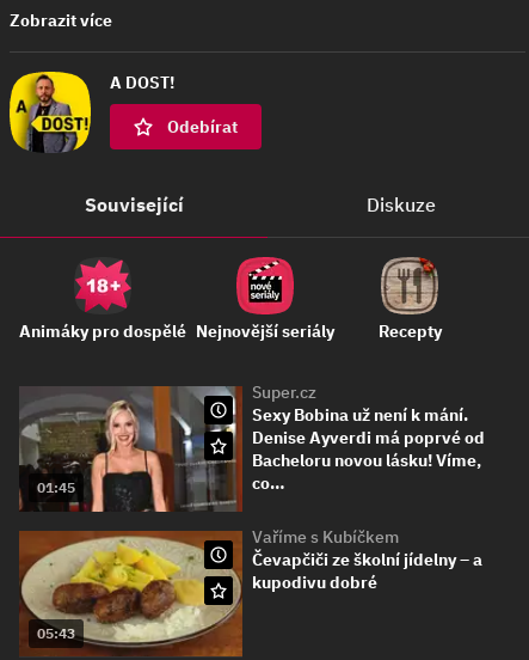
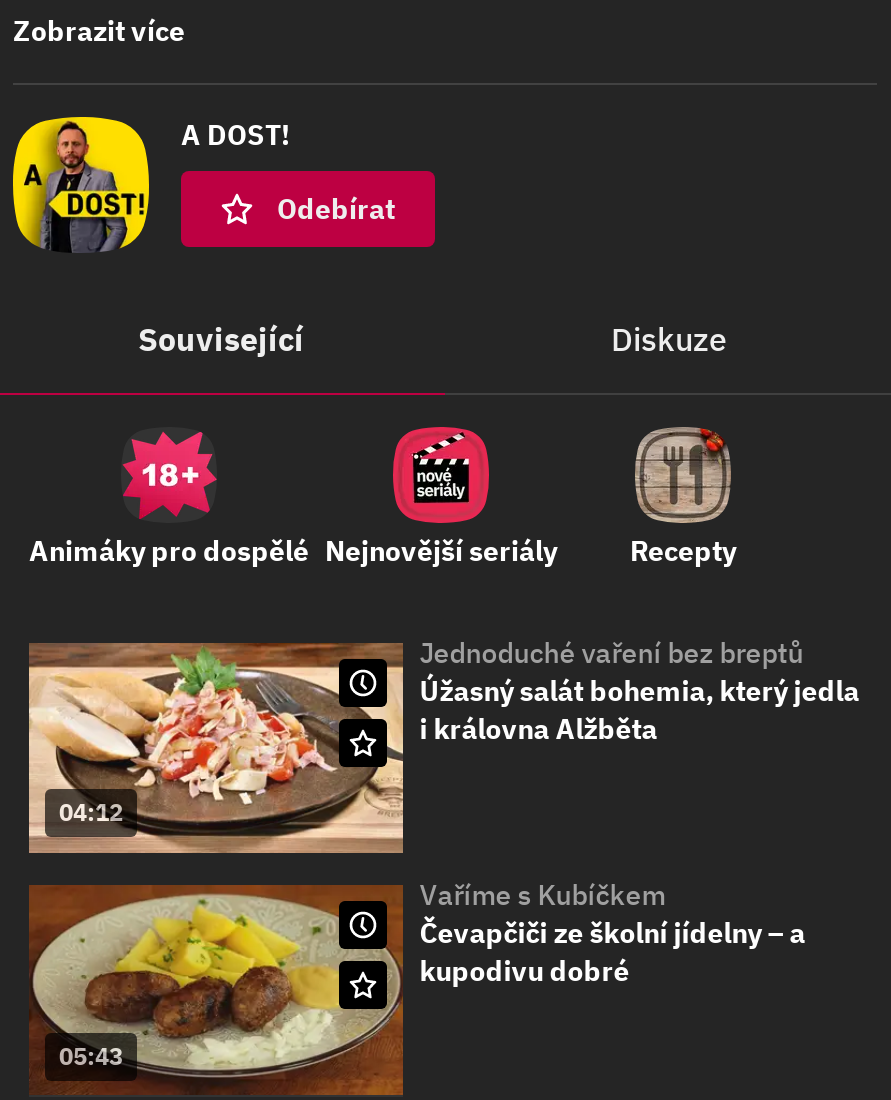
- [image]
- 01:45
+ [image]
+ 04:12

- Super.cz
- Sexy Bobina už není k mání.
- Denise Ayverdi má poprvé od
- Bacheloru novou lásku! Víme,
- co…
+ Jednoduché vaření bez breptů
+ Úžasný salát bohemia, který jedla
+ i královna Alžběta
